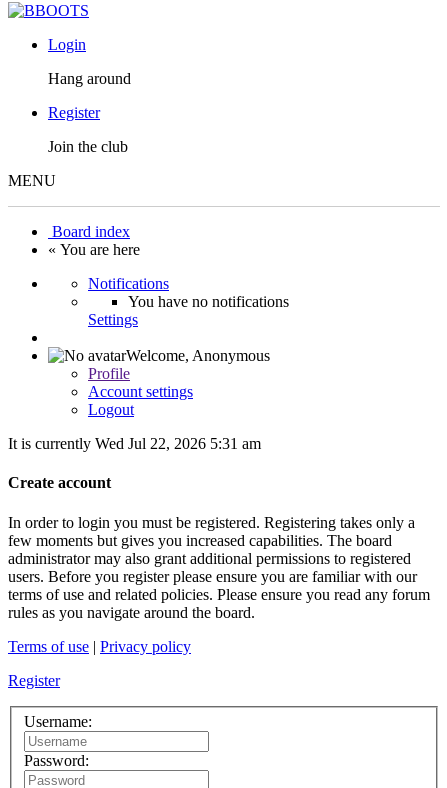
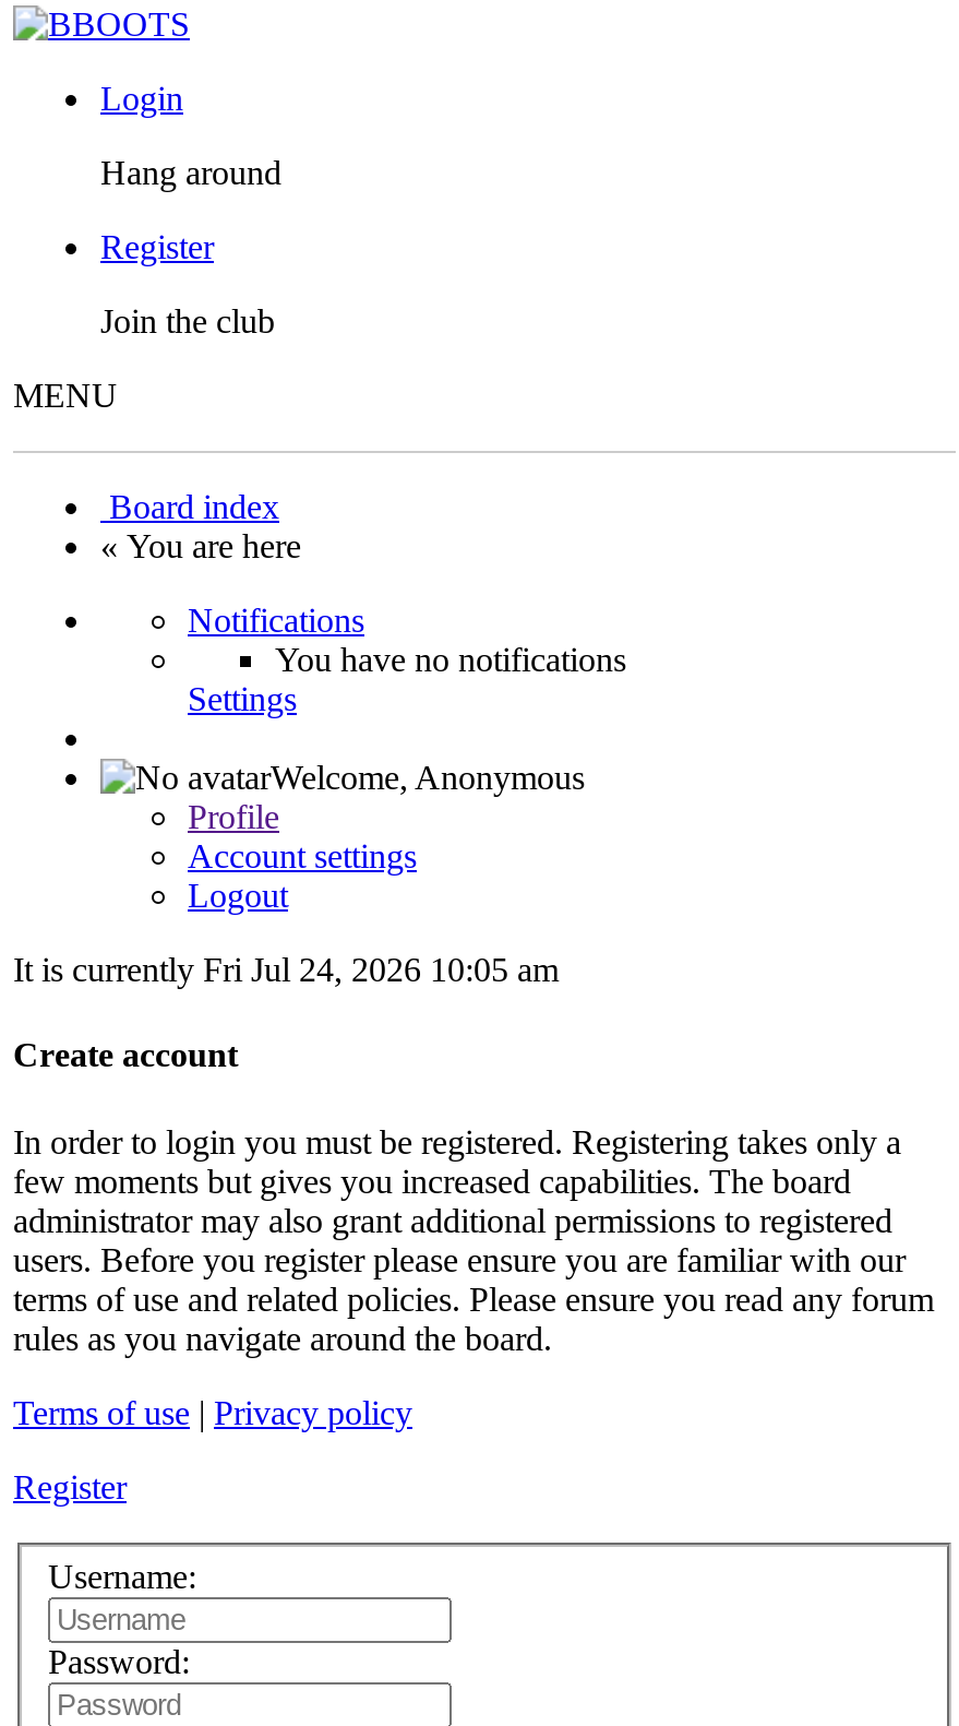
- It is currently Wed Jul 22, 2026 5:31 am
+ It is currently Fri Jul 24, 2026 10:05 am
